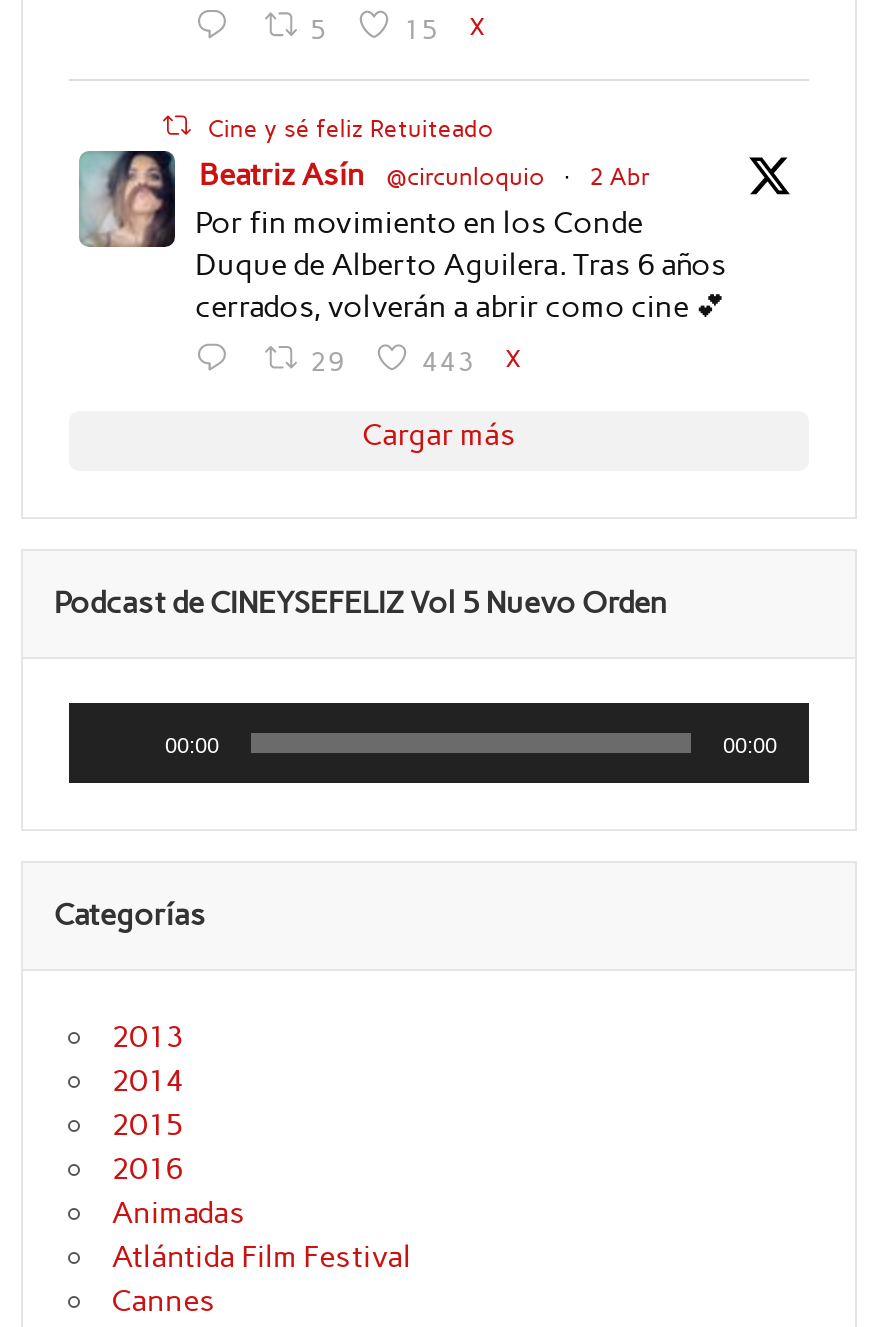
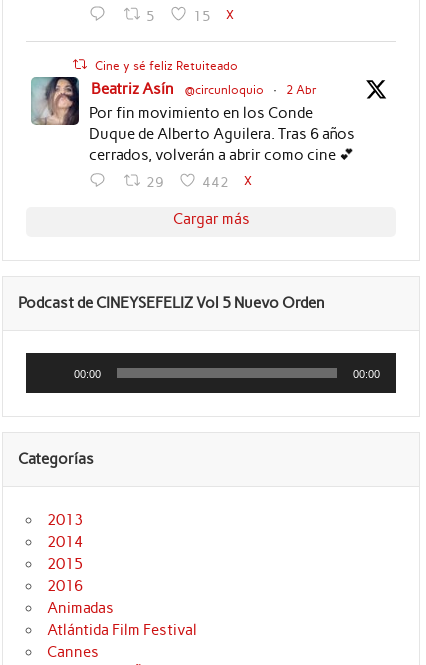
- 443 X
+ 442 X
